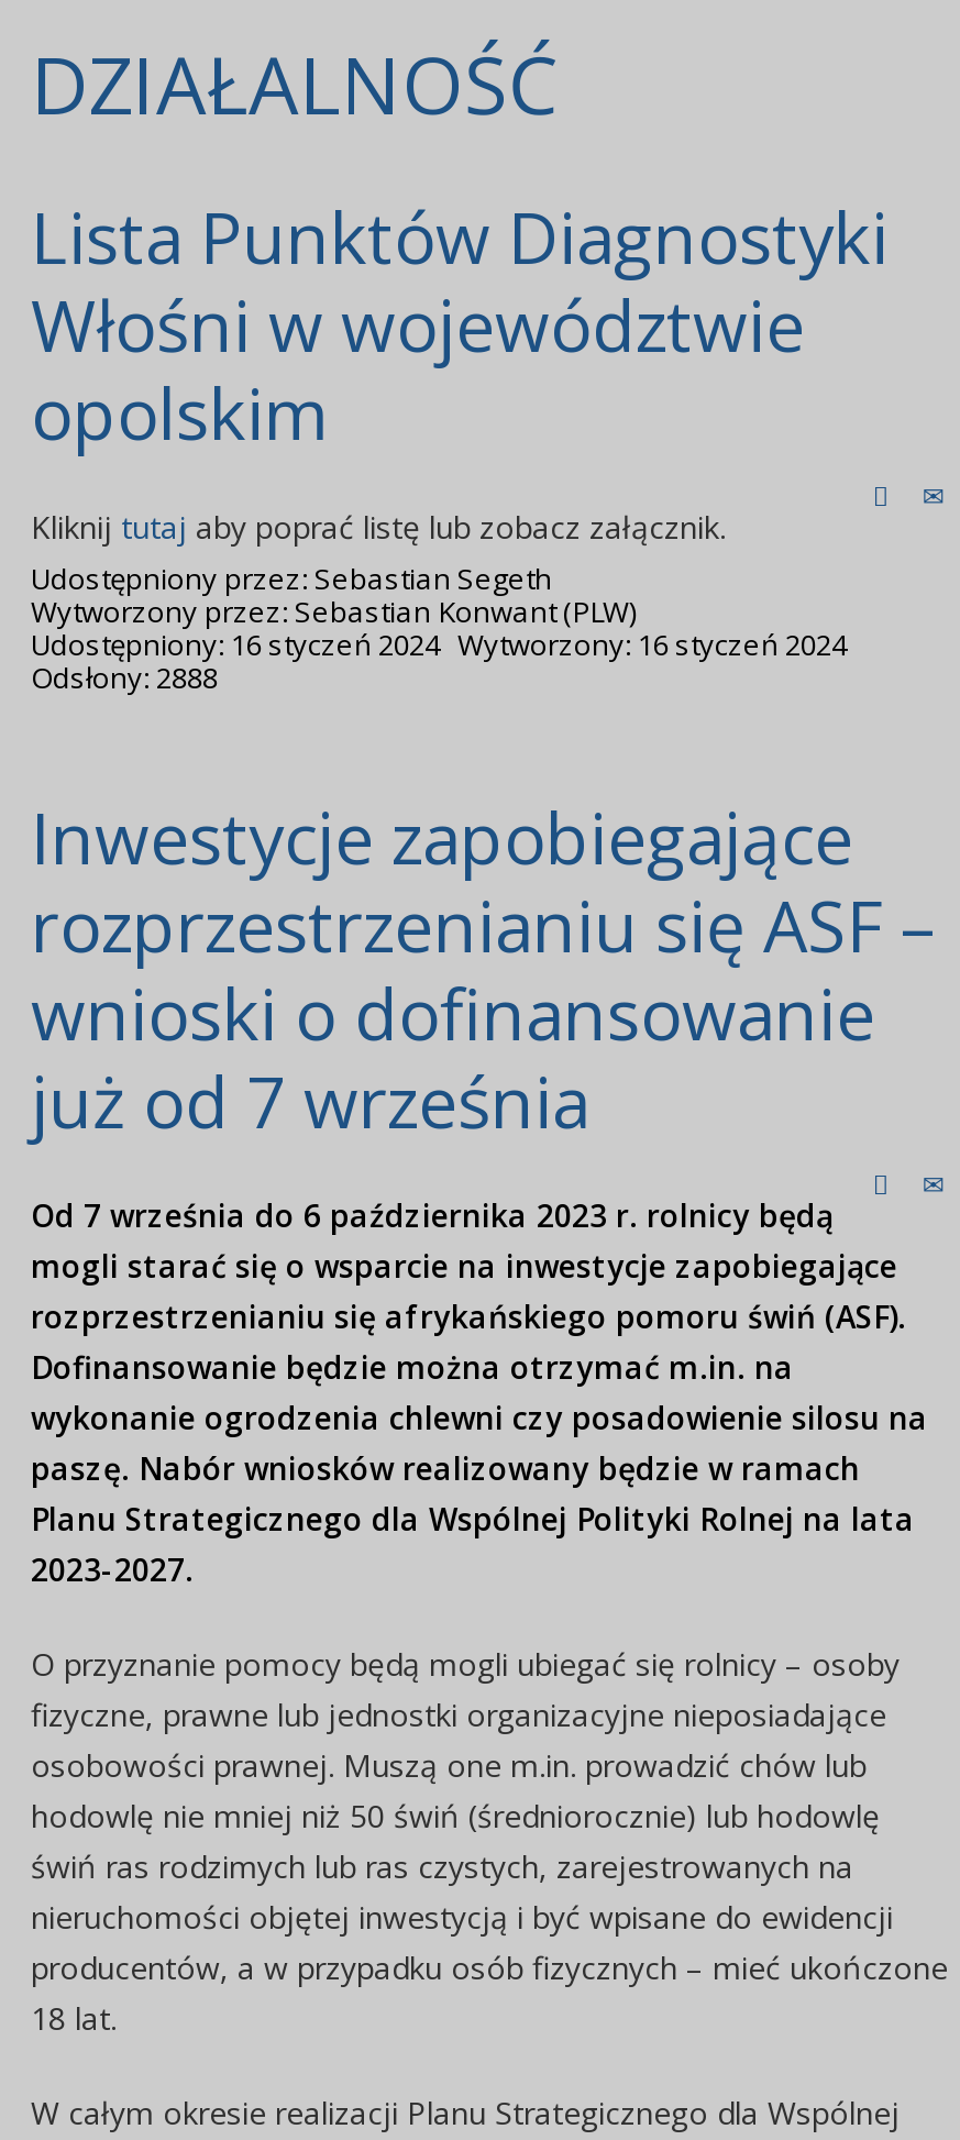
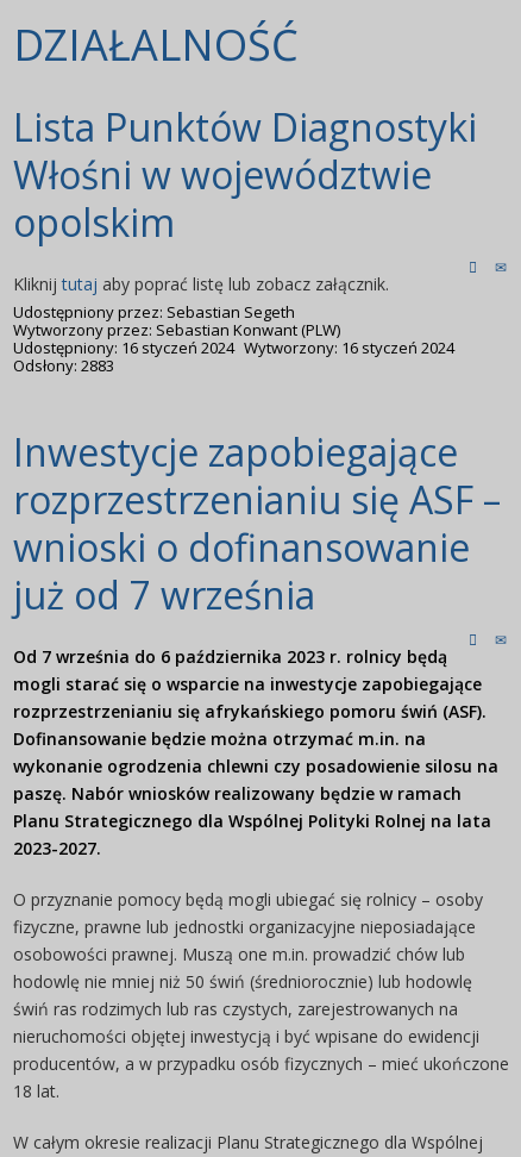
- Odsłony: 2888
+ Odsłony: 2883
